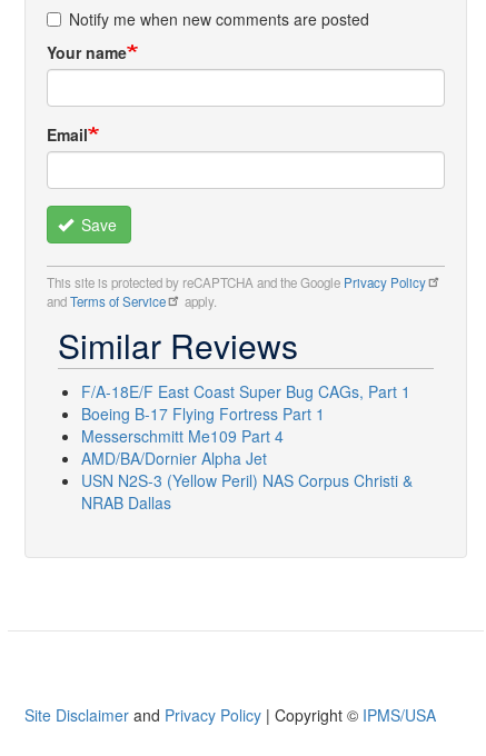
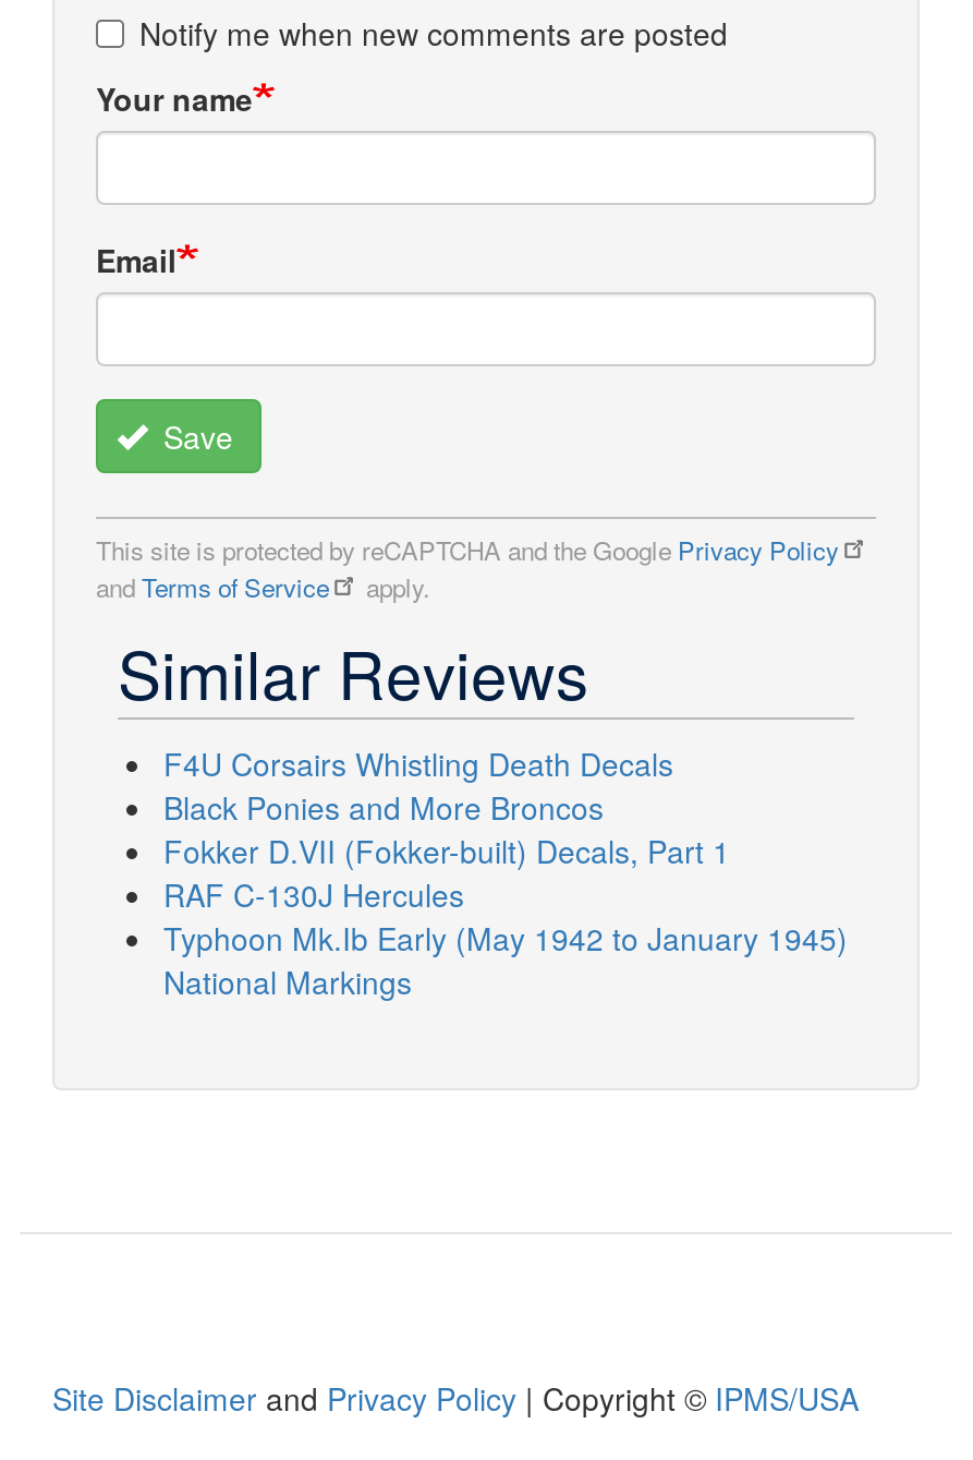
- F/A-18E/F East Coast Super Bug CAGs, Part 1
- Boeing B-17 Flying Fortress Part 1
- Messerschmitt Me109 Part 4
- AMD/BA/Dornier Alpha Jet
- USN N2S-3 (Yellow Peril) NAS Corpus Christi &
- NRAB Dallas
+ F4U Corsairs Whistling Death Decals
+ Black Ponies and More Broncos
+ Fokker D.VII (Fokker-built) Decals, Part 1
+ RAF C-130J Hercules
+ Typhoon Mk.Ib Early (May 1942 to January 1945)
+ National Markings
